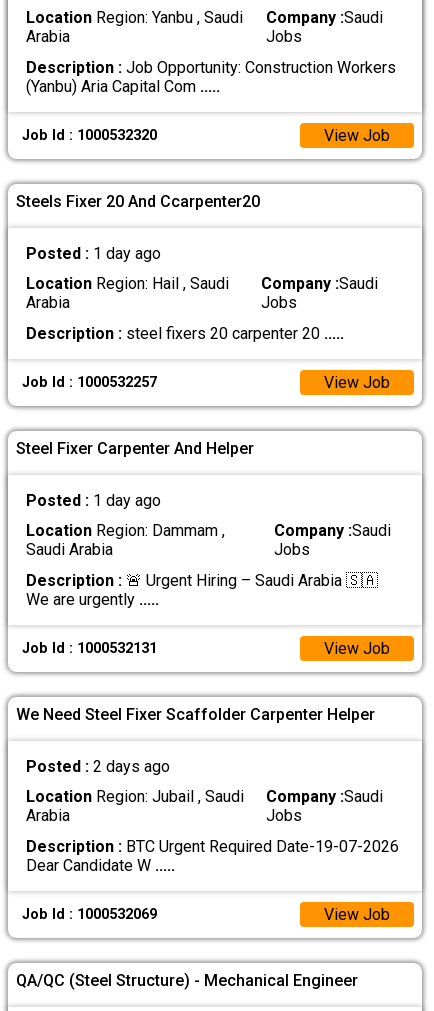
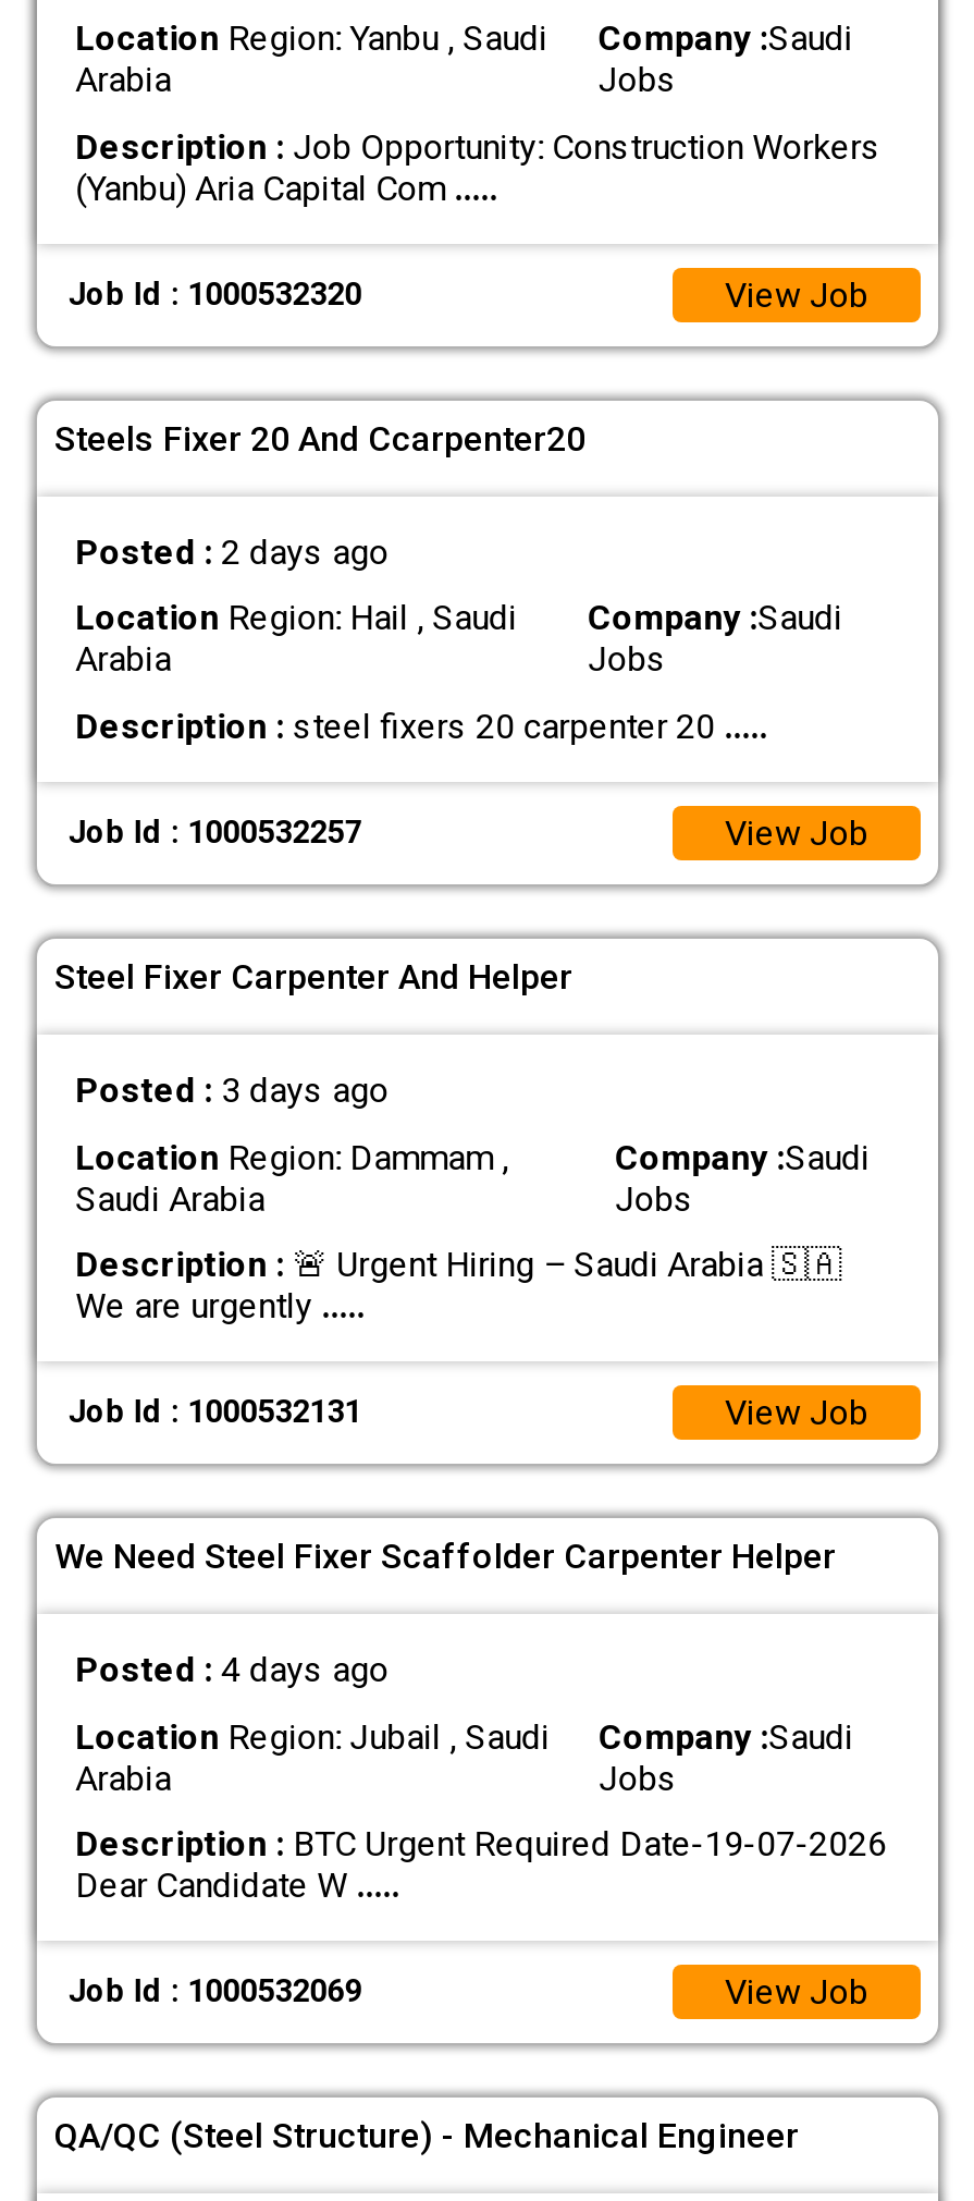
- Posted : 1 day ago

- Posted : 1 day ago
+ Posted : 3 days ago

+ Posted : 4 days ago

moved up: Posted : 2 days ago
